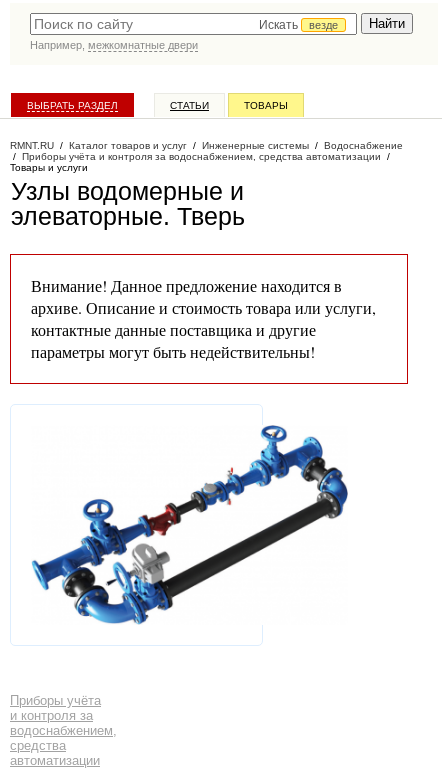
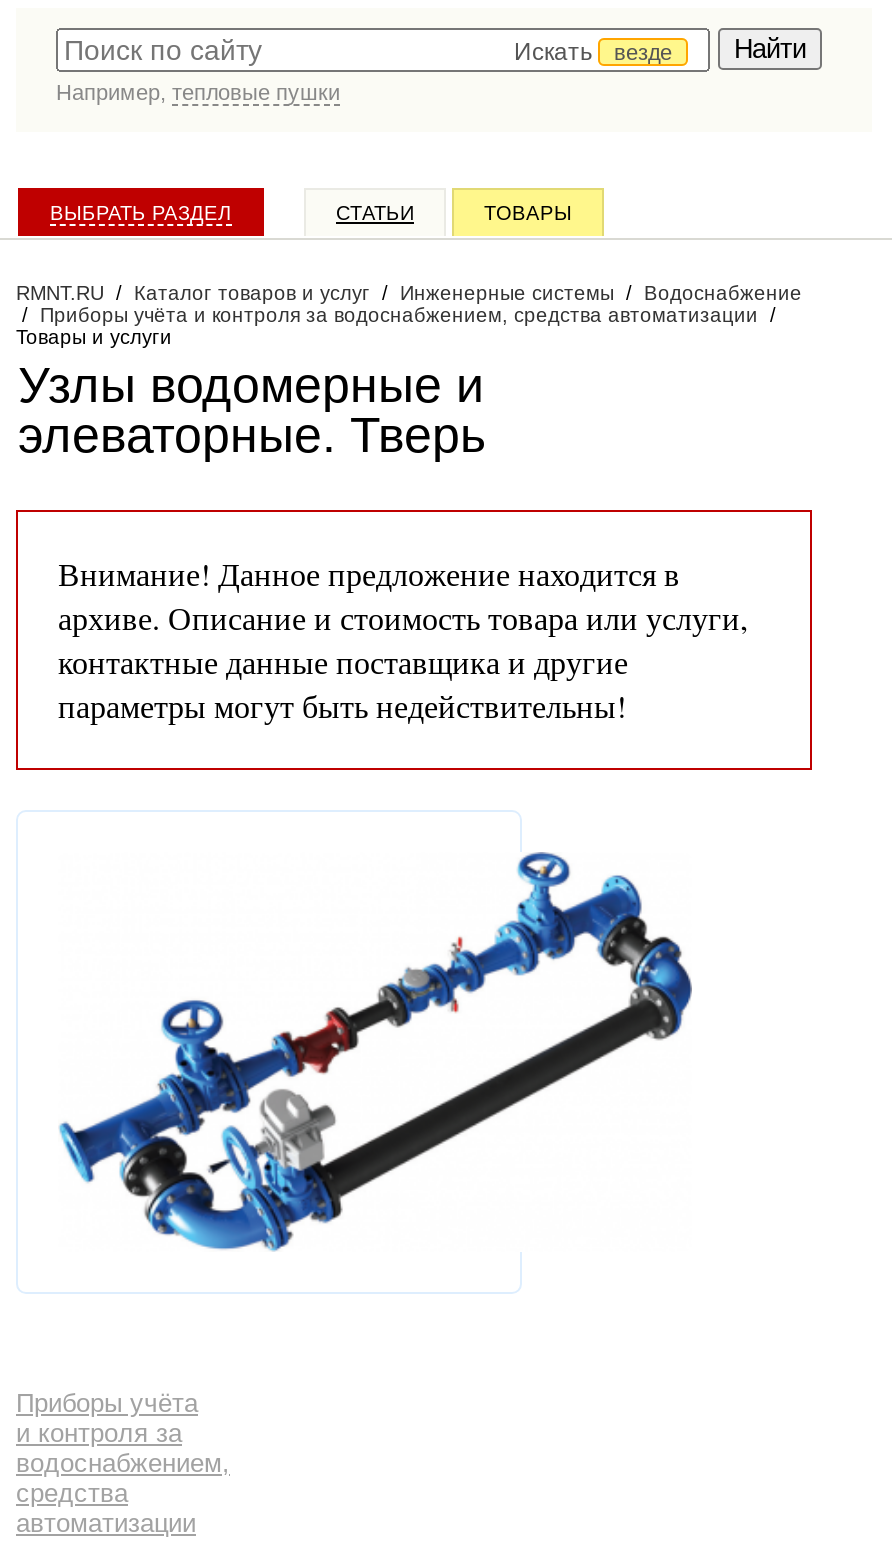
- Например, межкомнатные двери
+ Например, тепловые пушки
